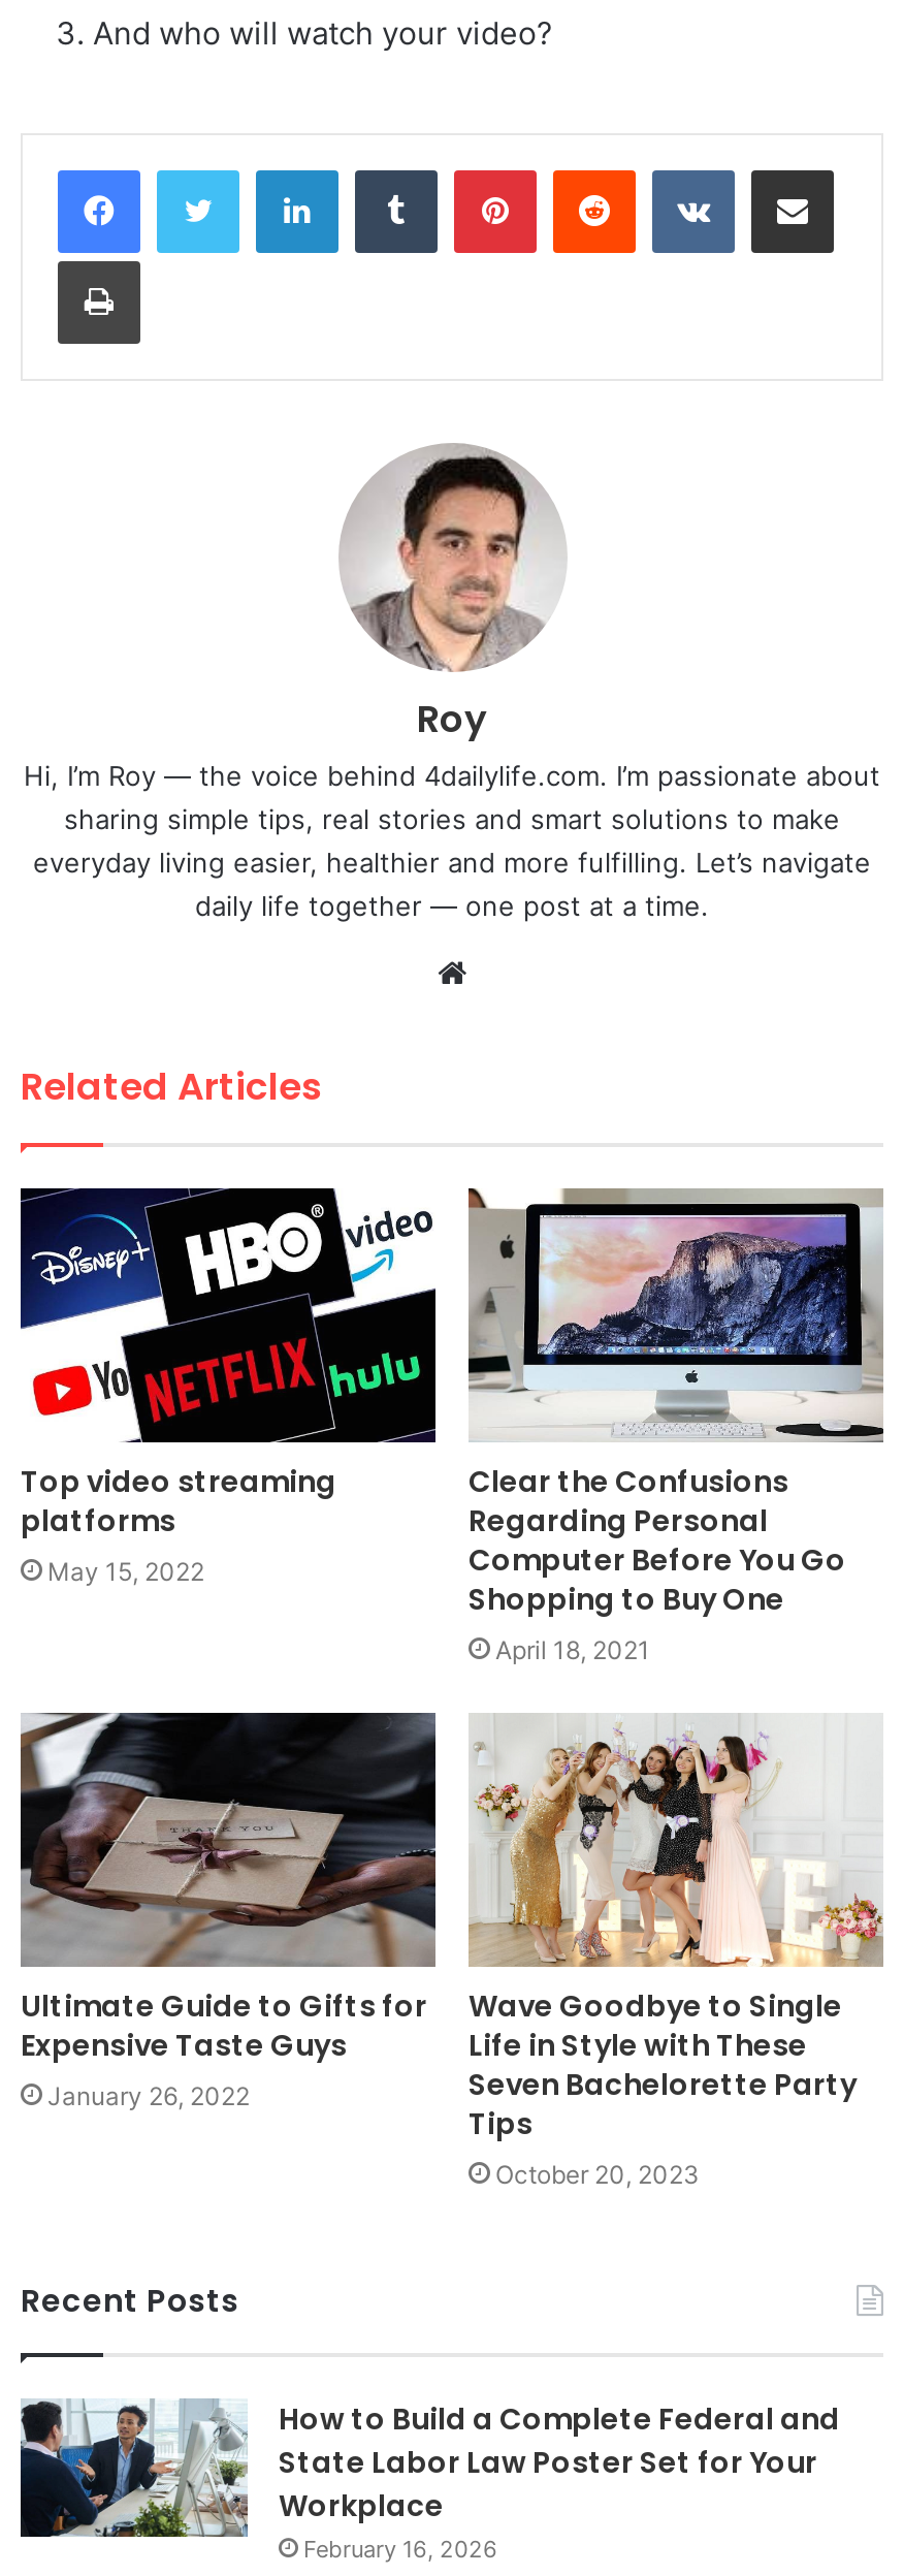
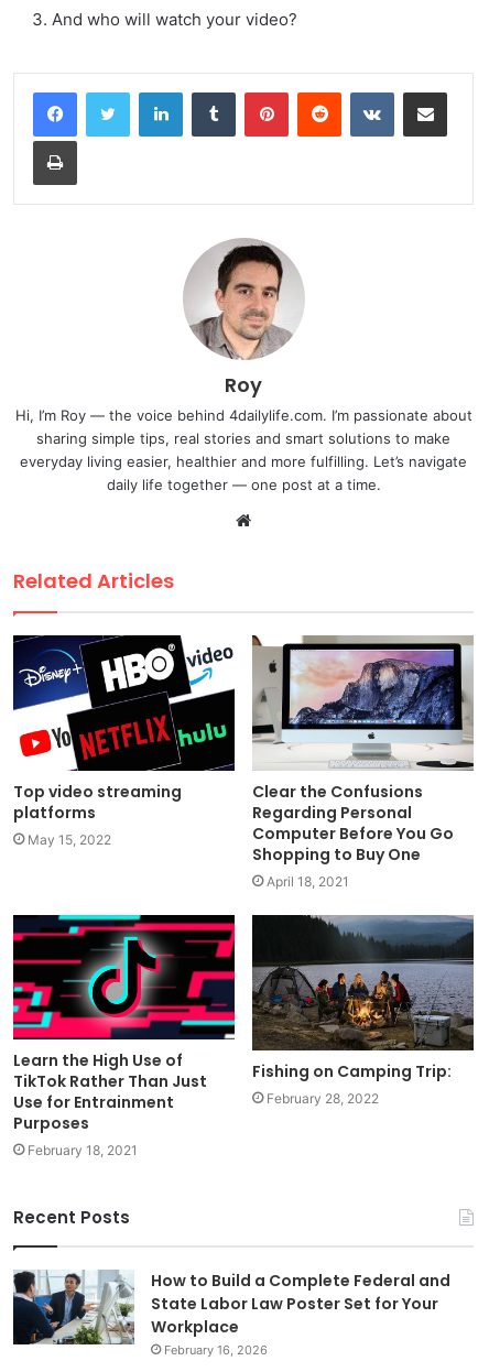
- [image]
- Ultimate Guide to Gifts for
- Expensive Taste Guys
- January 26, 2022
+ [image]
+ Learn the High Use of
+ TikTok Rather Than Just
+ Use for Entrainment
+ Purposes
+ February 18, 2021

- [image]
- Wave Goodbye to Single
- Life in Style with These
- Seven Bachelorette Party
- Tips
- October 20, 2023
+ [image]
+ Fishing on Camping Trip:
+ February 28, 2022
